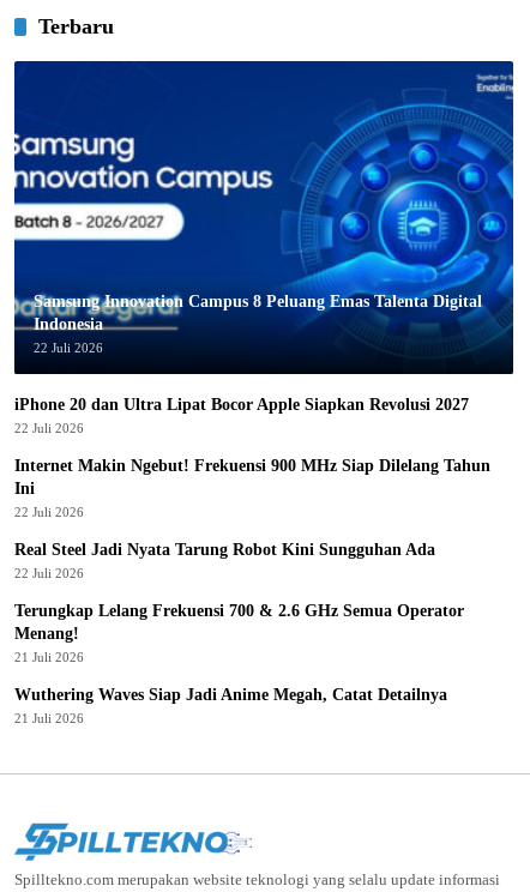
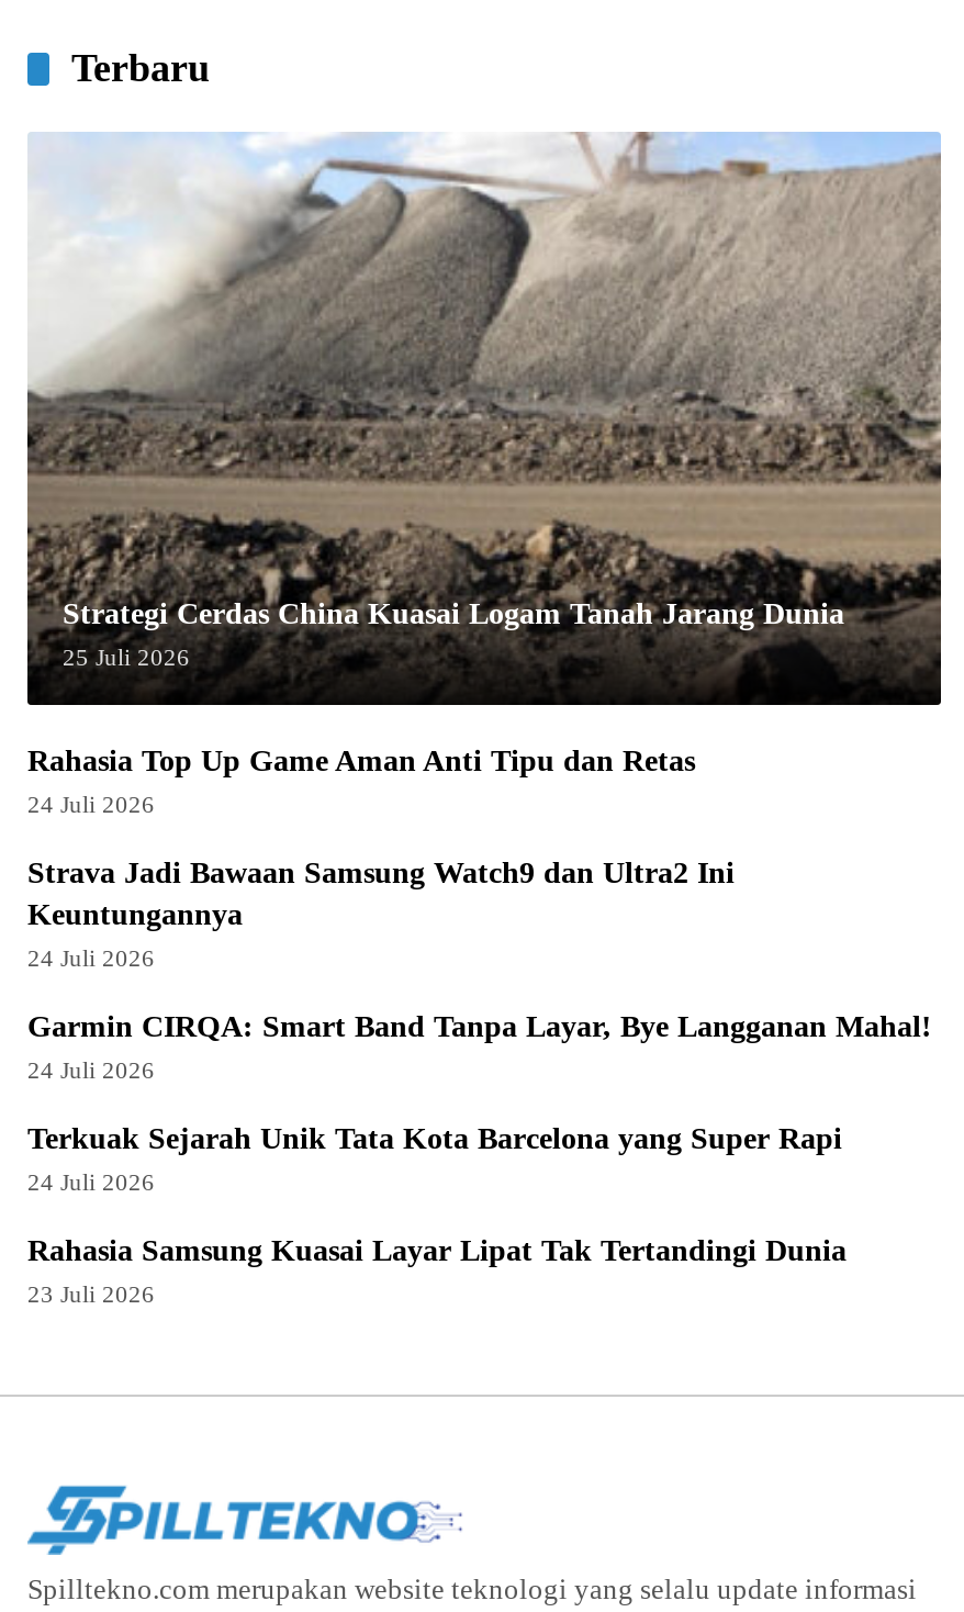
- [image]
- Samsung Innovation Campus 8 Peluang Emas Talenta Digital
- Indonesia
- 22 Juli 2026
+ [image]
+ Strategi Cerdas China Kuasai Logam Tanah Jarang Dunia
+ 25 Juli 2026

- iPhone 20 dan Ultra Lipat Bocor Apple Siapkan Revolusi 2027
- 22 Juli 2026
+ Rahasia Top Up Game Aman Anti Tipu dan Retas
+ 24 Juli 2026

- Internet Makin Ngebut! Frekuensi 900 MHz Siap Dilelang Tahun
- Ini
- 22 Juli 2026
+ Strava Jadi Bawaan Samsung Watch9 dan Ultra2 Ini
+ Keuntungannya
+ 24 Juli 2026

- Real Steel Jadi Nyata Tarung Robot Kini Sungguhan Ada
- 22 Juli 2026
+ Garmin CIRQA: Smart Band Tanpa Layar, Bye Langganan Mahal!
+ 24 Juli 2026

- Terungkap Lelang Frekuensi 700 & 2.6 GHz Semua Operator
- Menang!
- 21 Juli 2026
+ Terkuak Sejarah Unik Tata Kota Barcelona yang Super Rapi
+ 24 Juli 2026

- Wuthering Waves Siap Jadi Anime Megah, Catat Detailnya
- 21 Juli 2026
+ Rahasia Samsung Kuasai Layar Lipat Tak Tertandingi Dunia
+ 23 Juli 2026
